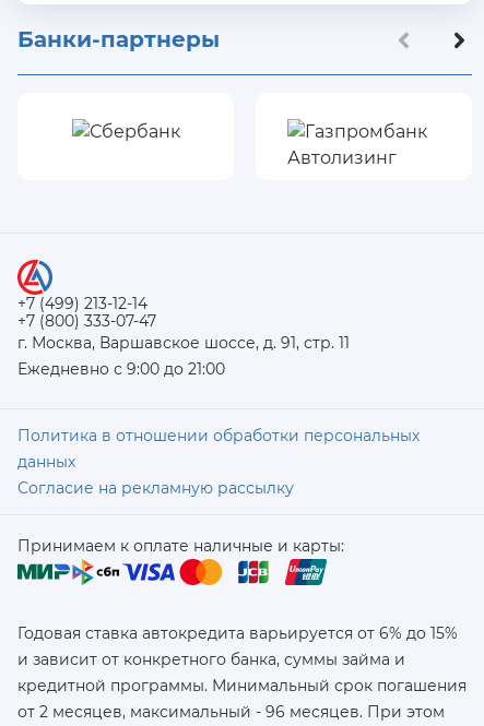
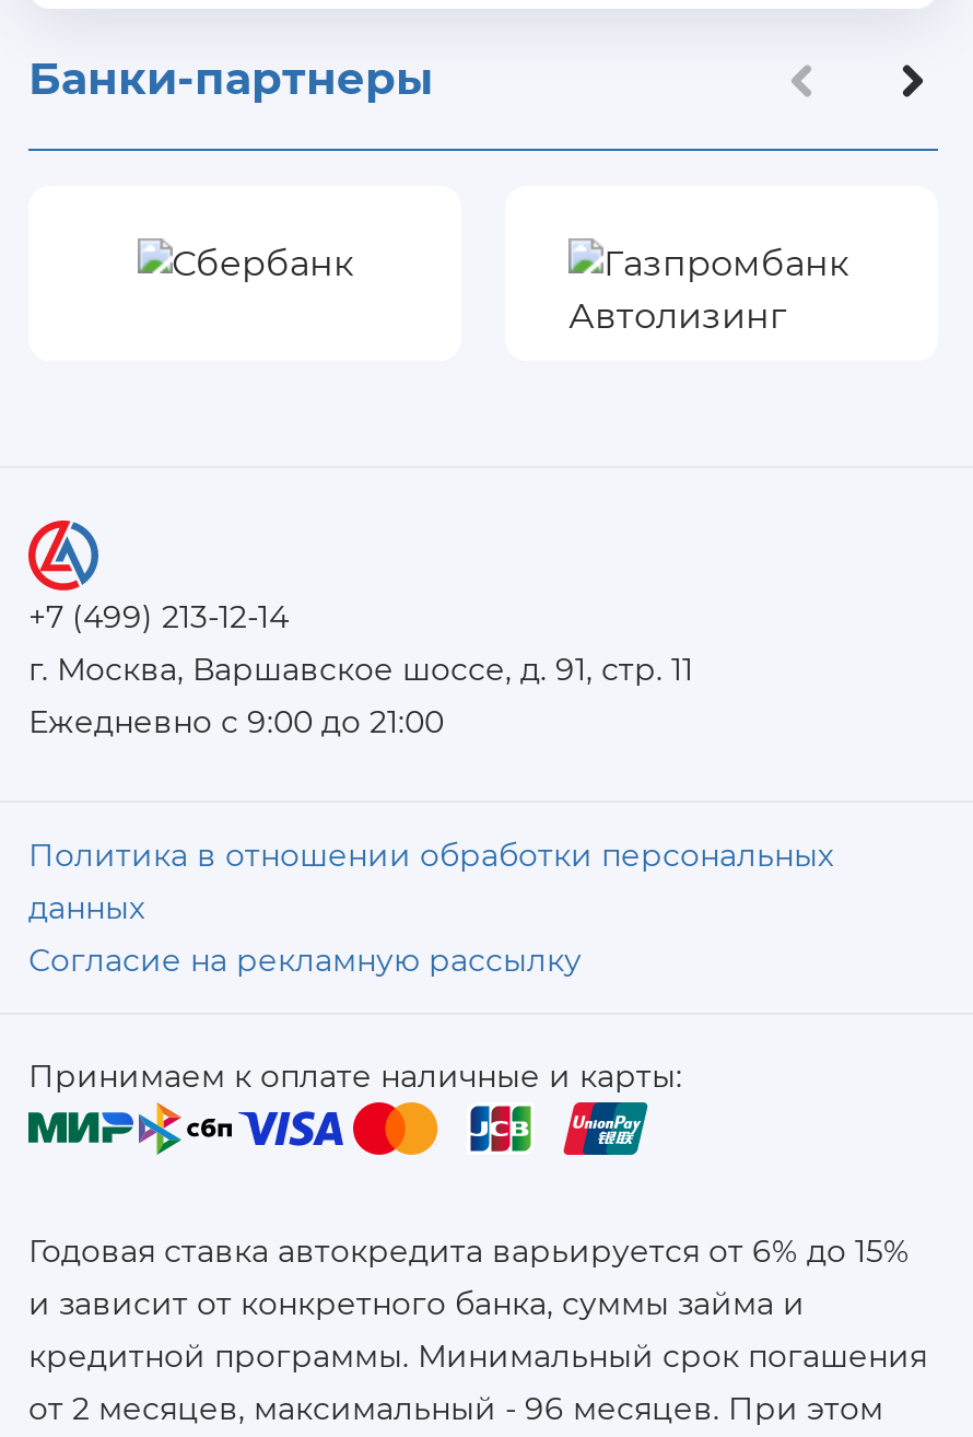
- +7 (800) 333-07-47
